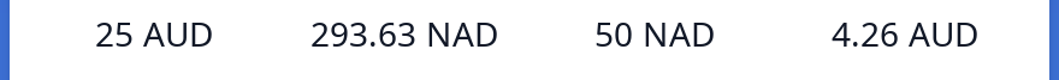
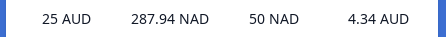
- 293.63 NAD
+ 287.94 NAD

- 4.26 AUD
+ 4.34 AUD
